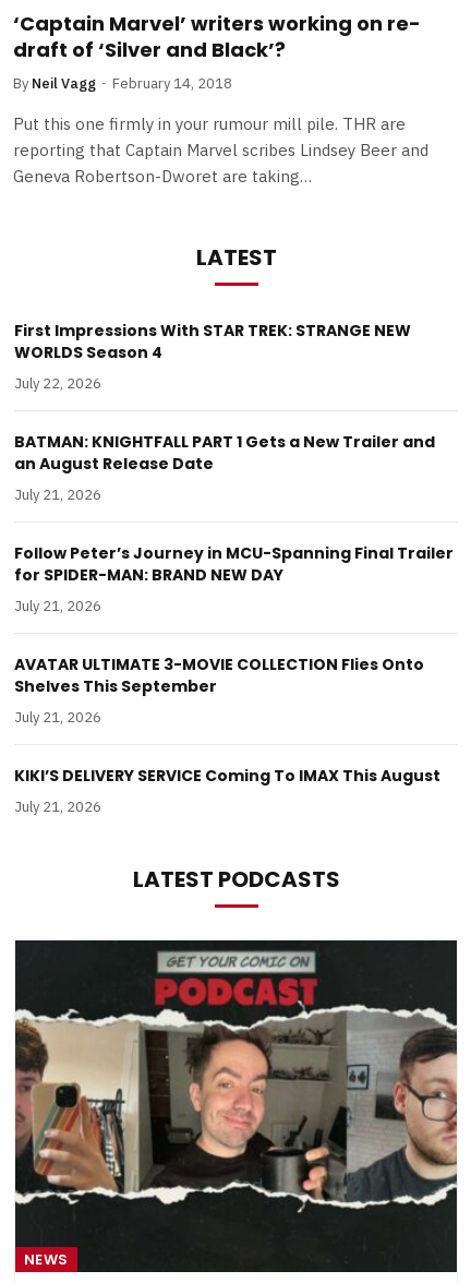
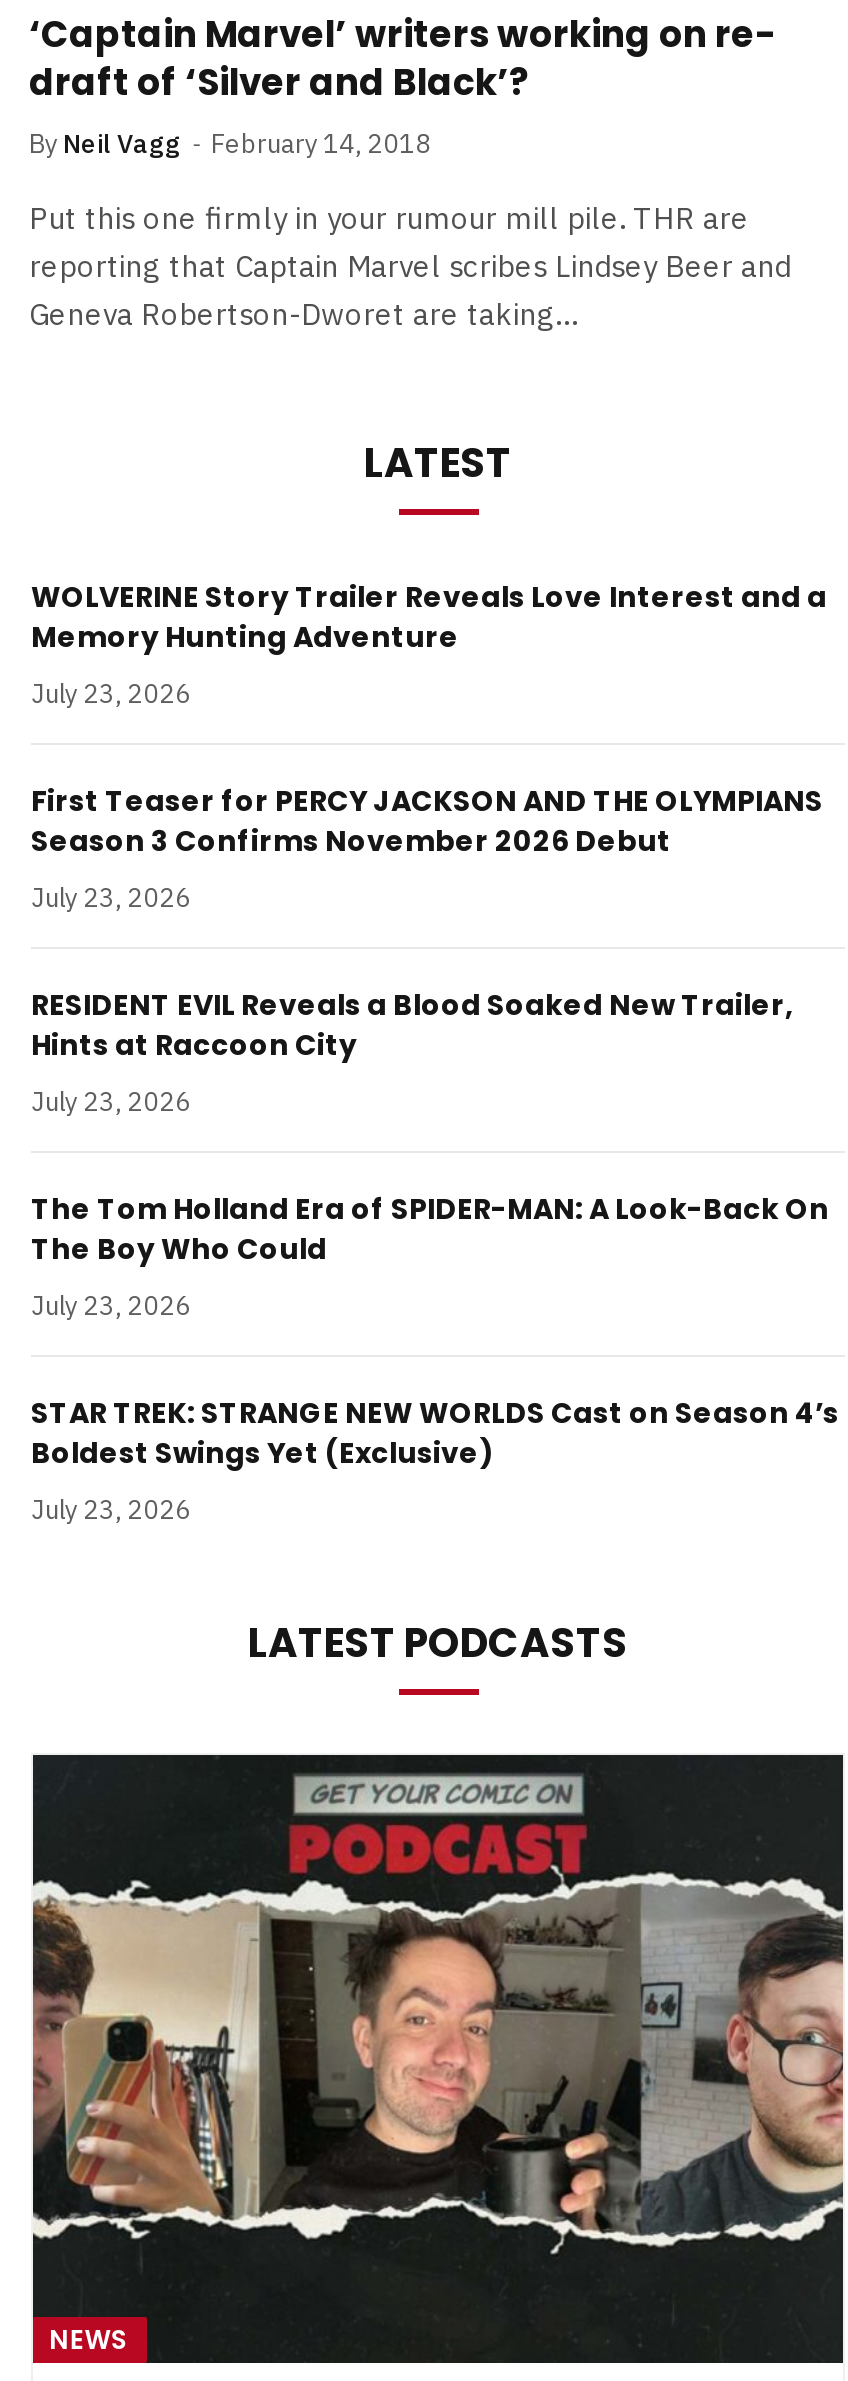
- First Impressions With STAR TREK: STRANGE NEW
- WORLDS Season 4
+ WOLVERINE Story Trailer Reveals Love Interest and a
+ Memory Hunting Adventure

- July 22, 2026
+ July 23, 2026

- BATMAN: KNIGHTFALL PART 1 Gets a New Trailer and
- an August Release Date
+ First Teaser for PERCY JACKSON AND THE OLYMPIANS
+ Season 3 Confirms November 2026 Debut

- July 21, 2026
+ July 23, 2026

- Follow Peter’s Journey in MCU-Spanning Final Trailer
- for SPIDER-MAN: BRAND NEW DAY
+ RESIDENT EVIL Reveals a Blood Soaked New Trailer,
+ Hints at Raccoon City

- July 21, 2026
+ July 23, 2026

- AVATAR ULTIMATE 3-MOVIE COLLECTION Flies Onto
- Shelves This September
+ The Tom Holland Era of SPIDER-MAN: A Look-Back On
+ The Boy Who Could

- July 21, 2026
+ July 23, 2026

- KIKI’S DELIVERY SERVICE Coming To IMAX This August
+ STAR TREK: STRANGE NEW WORLDS Cast on Season 4’s
+ Boldest Swings Yet (Exclusive)

- July 21, 2026
+ July 23, 2026
